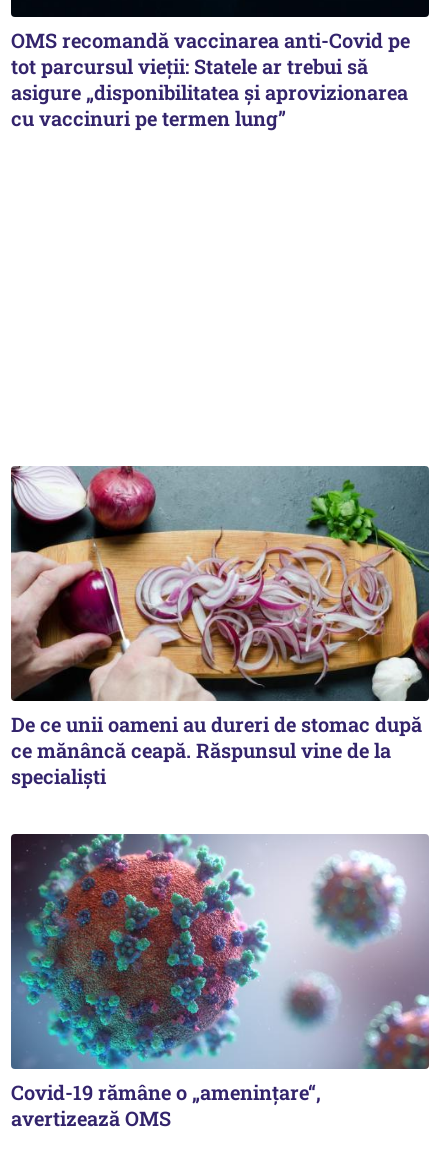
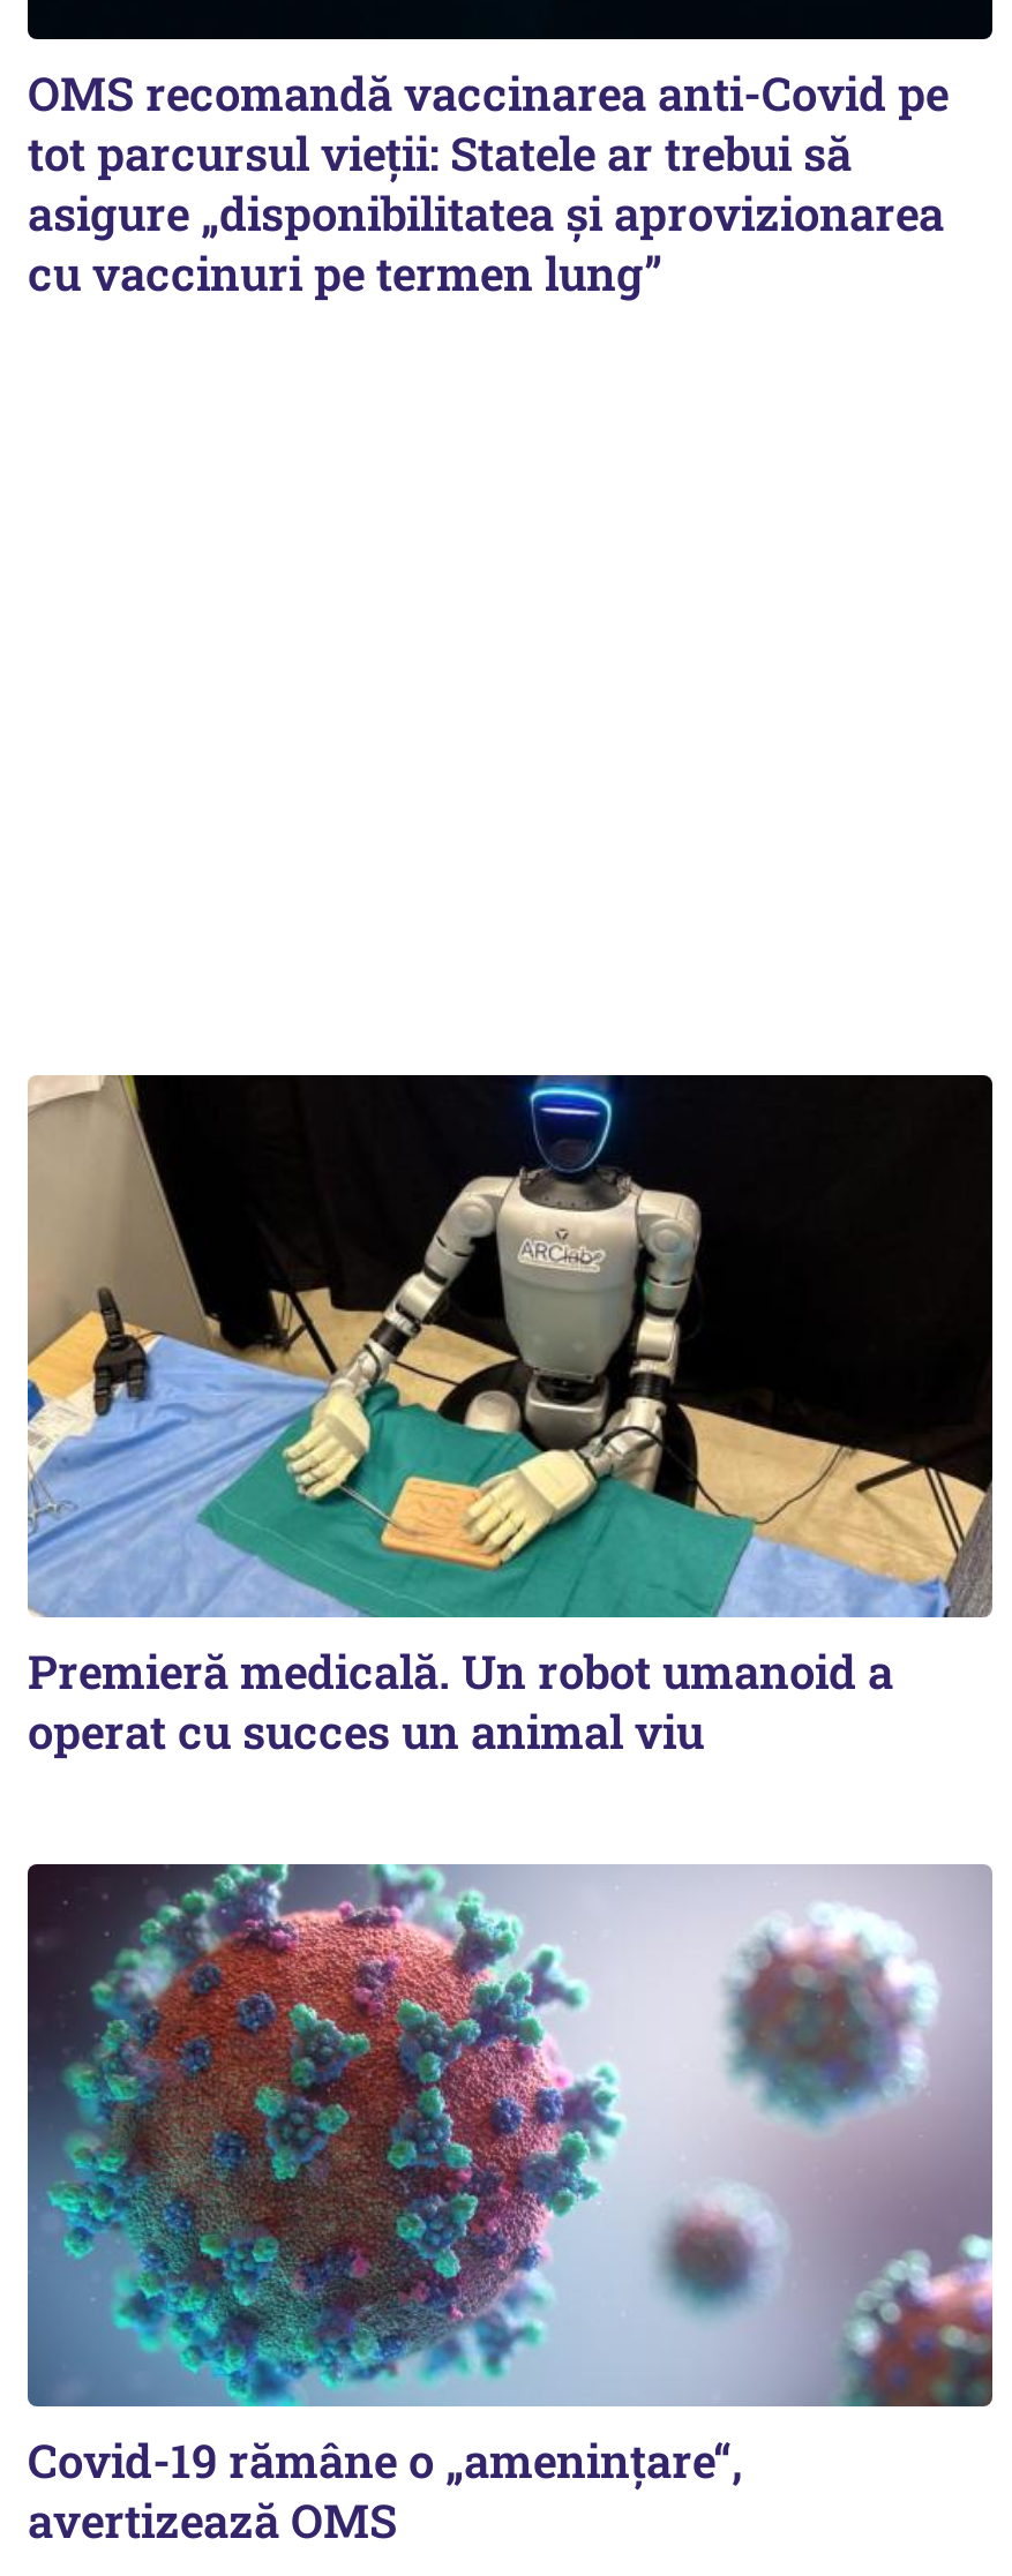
- [image]
- De ce unii oameni au dureri de stomac după
- ce mănâncă ceapă. Răspunsul vine de la
- specialiști
+ [image]
+ Premieră medicală. Un robot umanoid a
+ operat cu succes un animal viu
